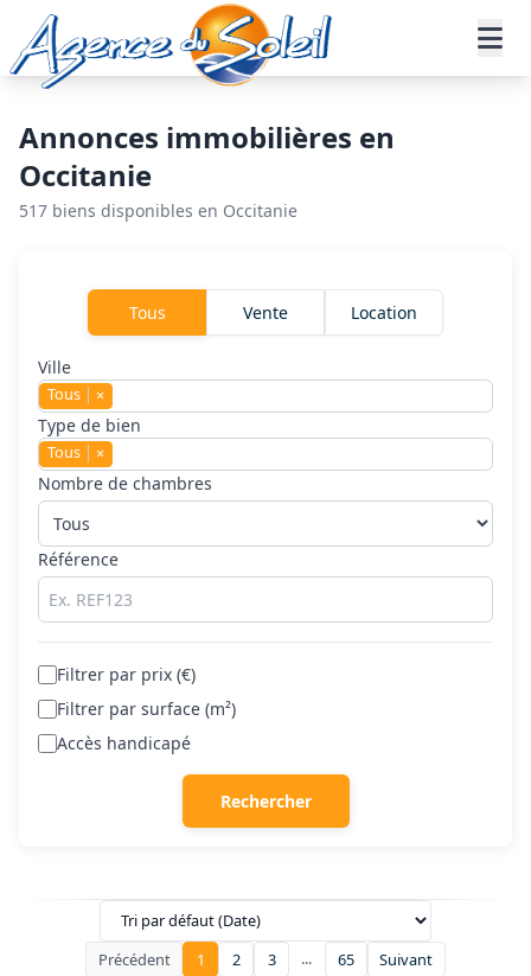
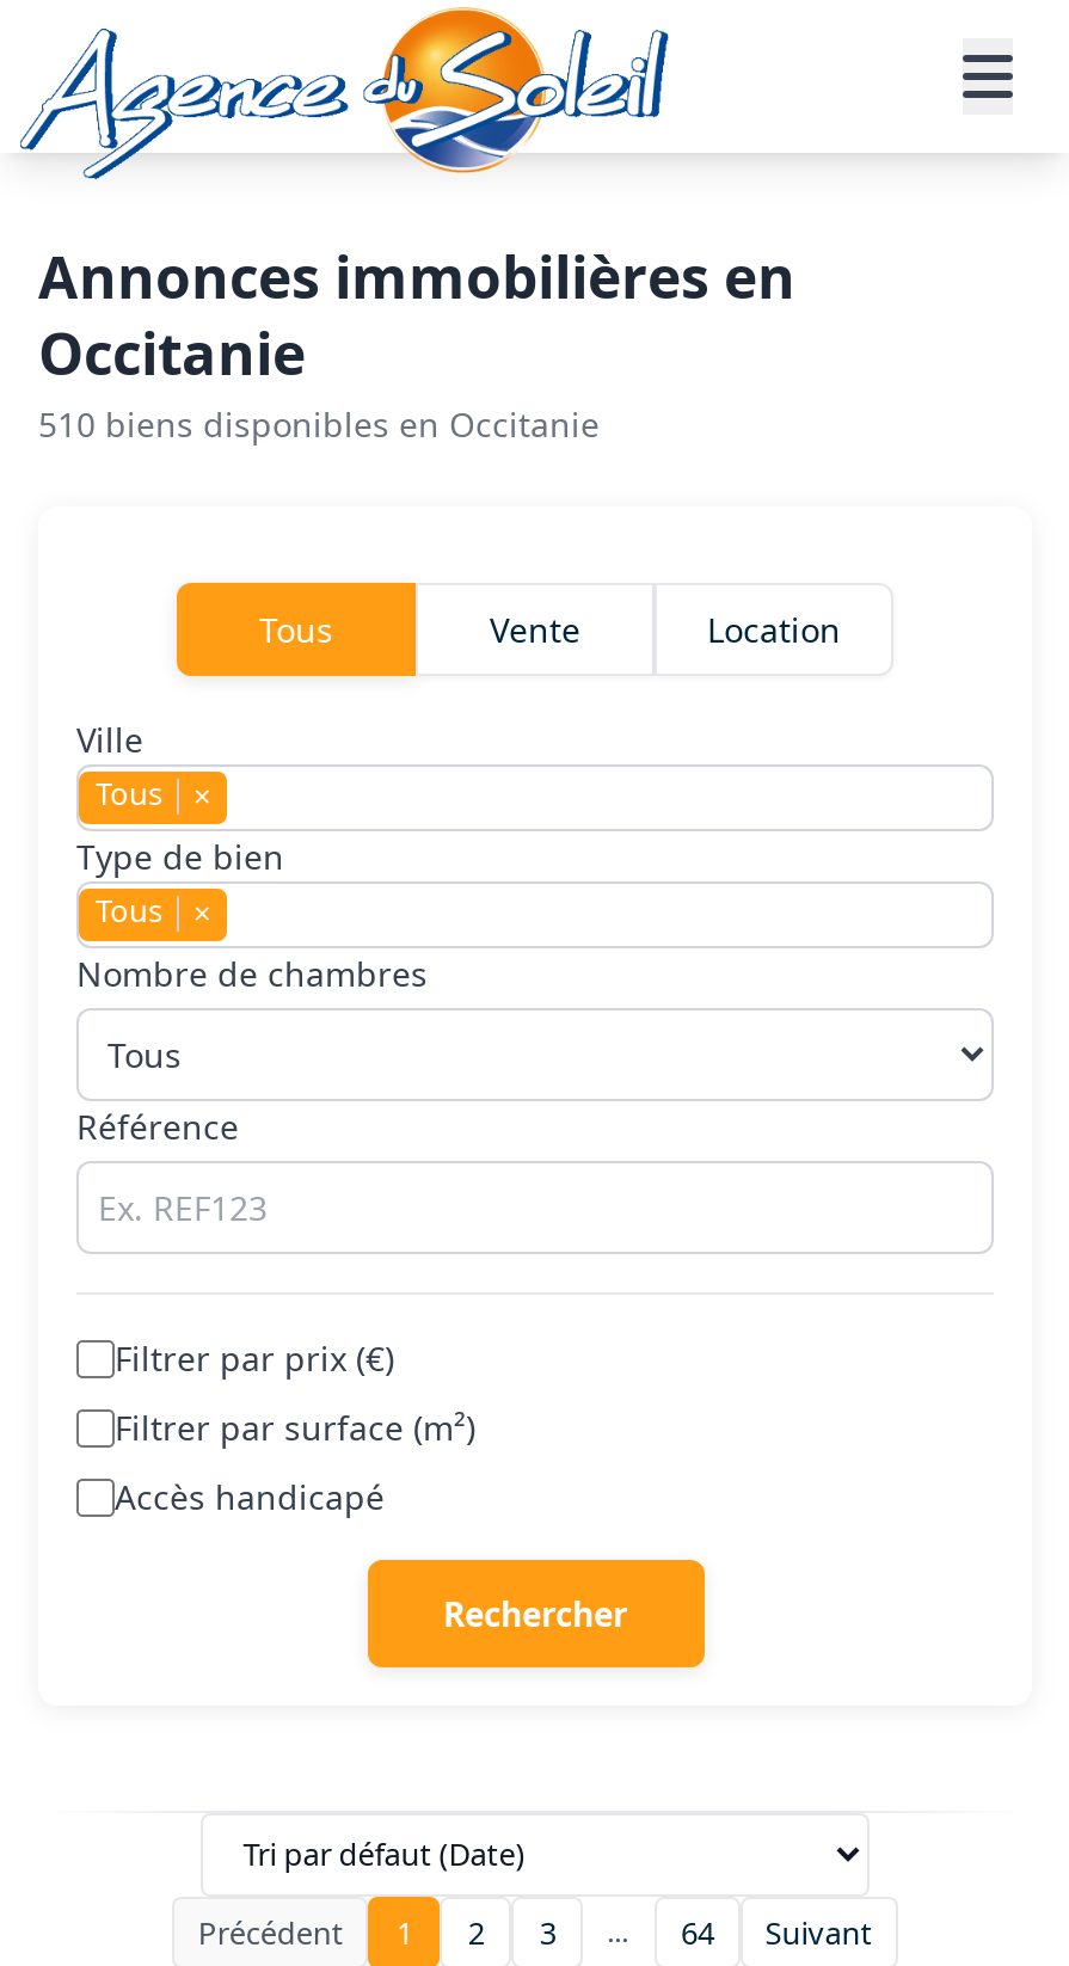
- 517 biens disponibles en Occitanie
+ 510 biens disponibles en Occitanie

- 65
+ 64
